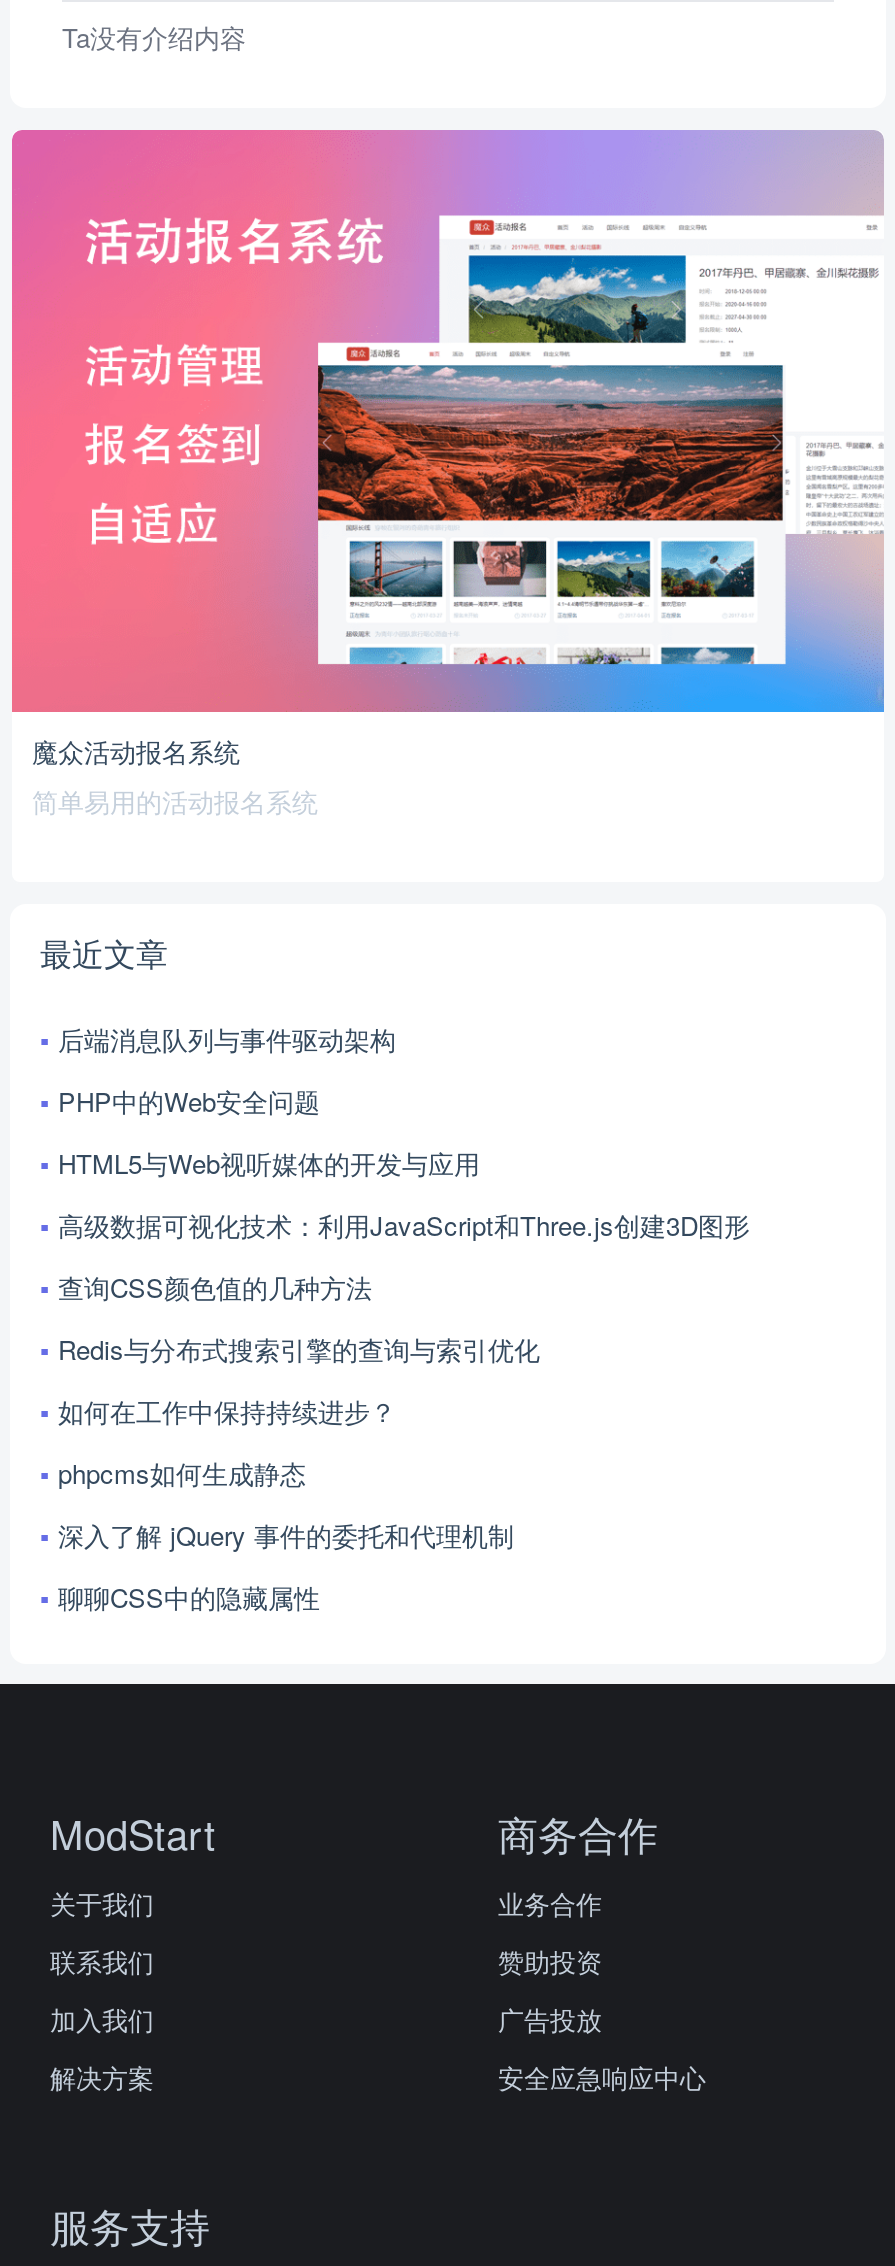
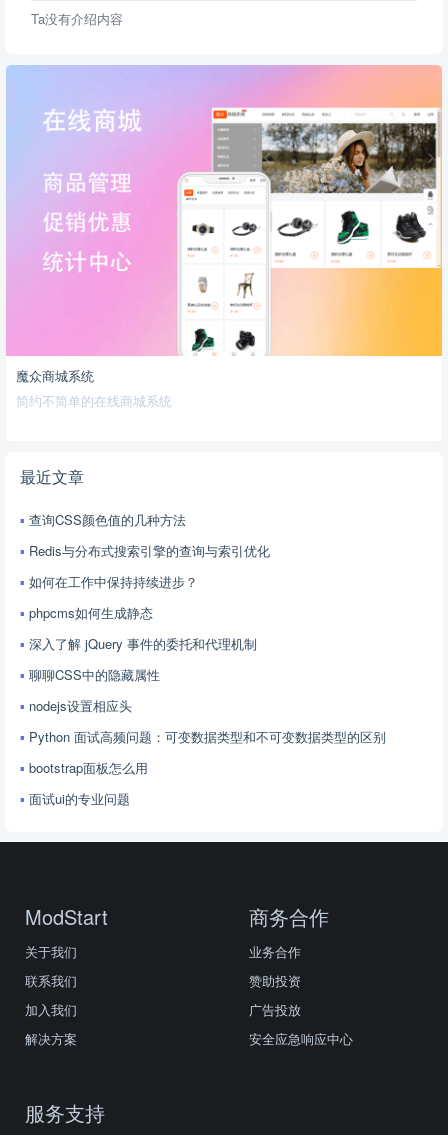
- [image]
- 魔众活动报名系统
- 简单易用的活动报名系统
+ [image]
+ 魔众商城系统
+ 简约不简单的在线商城系统

- 后端消息队列与事件驱动架构
- PHP中的Web安全问题
- HTML5与Web视听媒体的开发与应用
- 高级数据可视化技术：利用JavaScript和Three.js创建3D图形

moved up: 查询CSS颜色值的几种方法 | Redis与分布式搜索引擎的查询与索引优化 | 如何在工作中保持持续进步？ | phpcms如何生成静态 | 深入了解 jQuery 事件的委托和代理机制 | 聊聊CSS中的隐藏属性

+ nodejs设置相应头
+ Python 面试高频问题：可变数据类型和不可变数据类型的区别
+ bootstrap面板怎么用
+ 面试ui的专业问题
